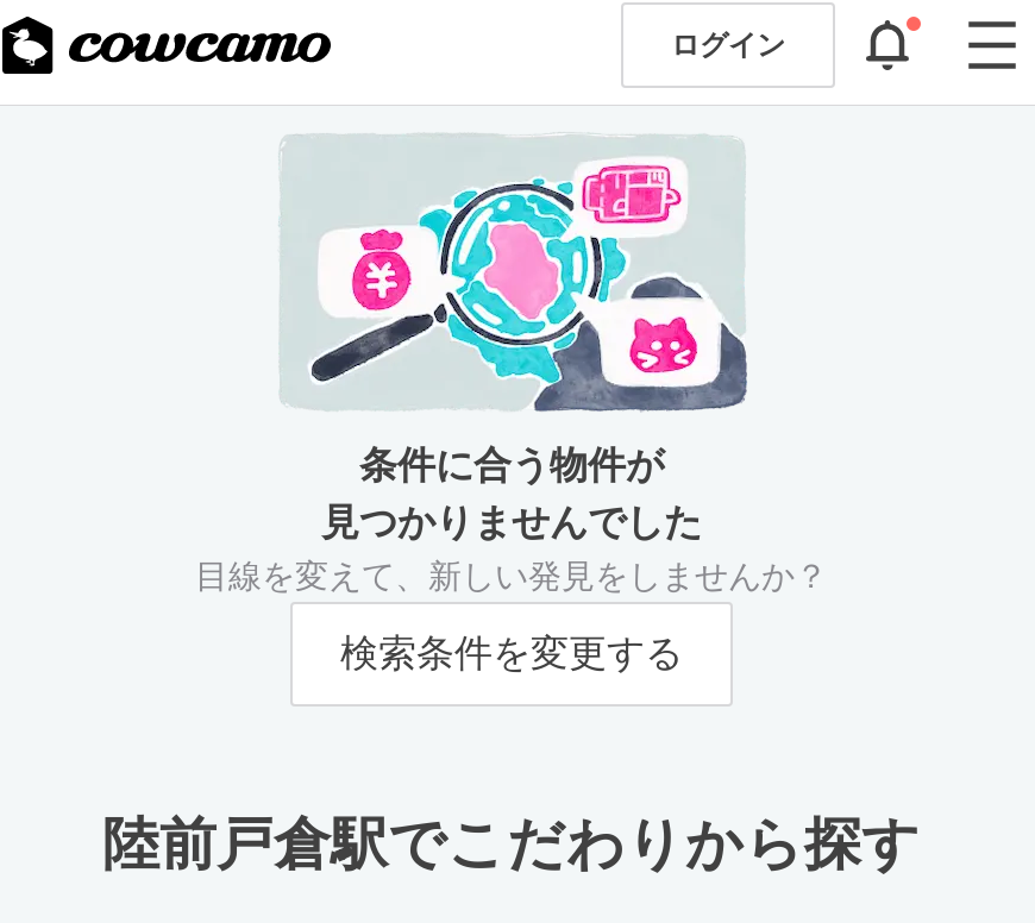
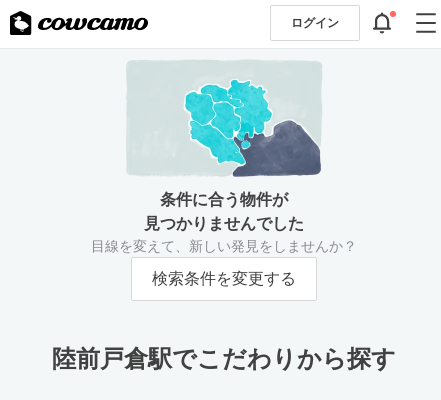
- [image]
+ [image]
